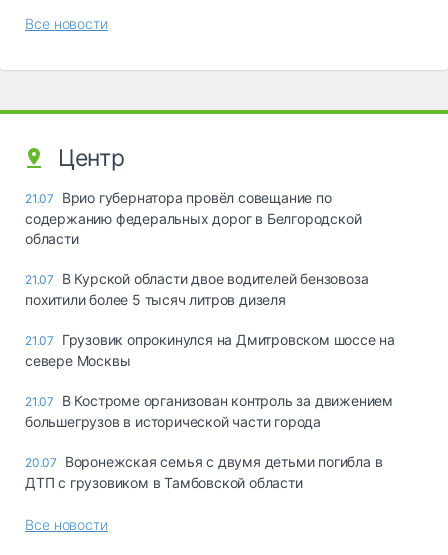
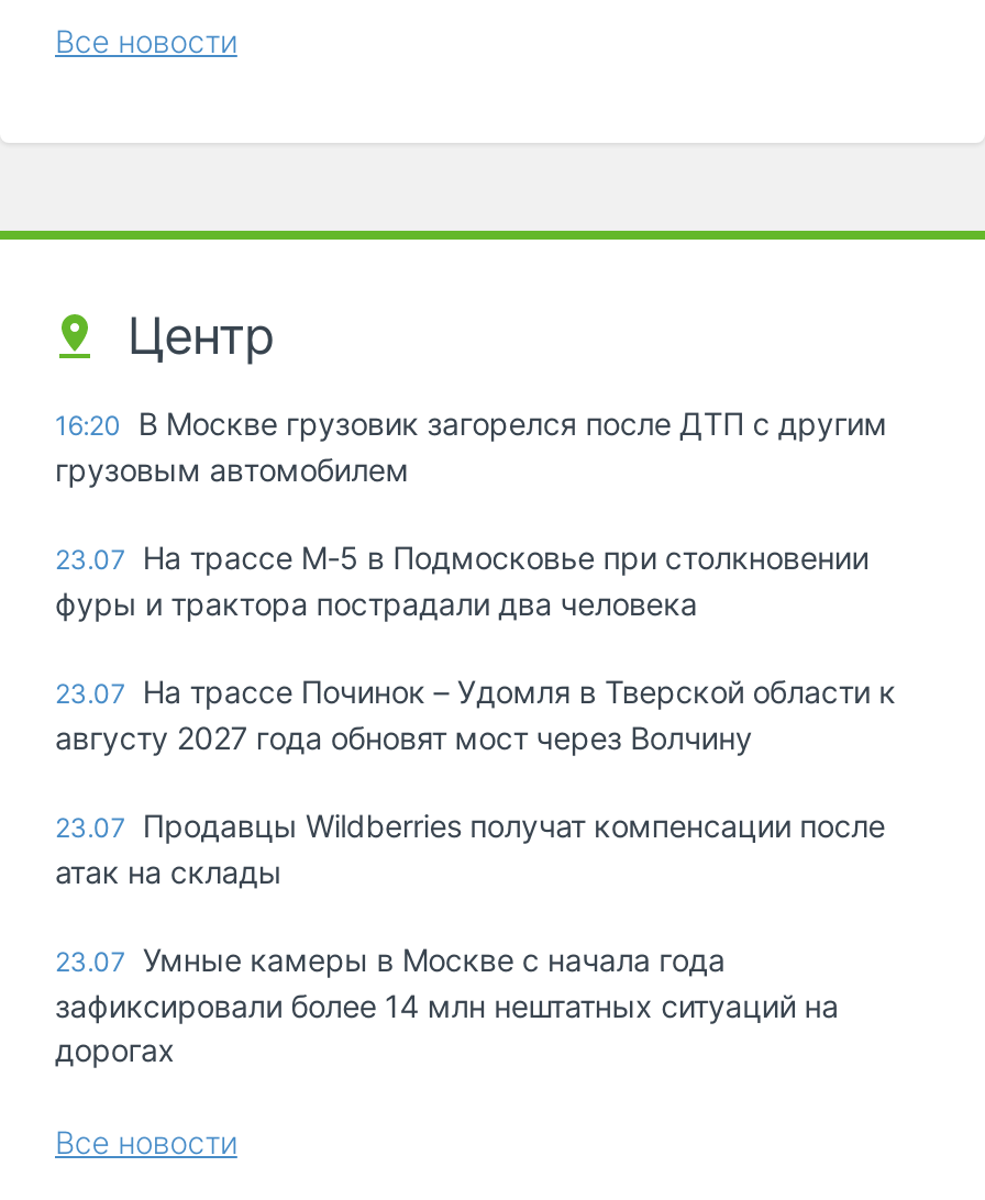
- 21.07 Врио губернатора провёл совещание по
- содержанию федеральных дорог в Белгородской
- области
+ 16:20 В Москве грузовик загорелся после ДТП с другим
+ грузовым автомобилем

- 21.07 В Курской области двое водителей бензовоза
- похитили более 5 тысяч литров дизеля
+ 23.07 На трассе М-5 в Подмосковье при столкновении
+ фуры и трактора пострадали два человека

- 21.07 Грузовик опрокинулся на Дмитровском шоссе на
- севере Москвы
+ 23.07 На трассе Починок – Удомля в Тверской области к
+ августу 2027 года обновят мост через Волчину

- 21.07 В Костроме организован контроль за движением
- большегрузов в исторической части города
+ 23.07 Продавцы Wildberries получат компенсации после
+ атак на склады

- 20.07 Воронежская семья с двумя детьми погибла в
- ДТП с грузовиком в Тамбовской области
+ 23.07 Умные камеры в Москве с начала года
+ зафиксировали более 14 млн нештатных ситуаций на
+ дорогах
